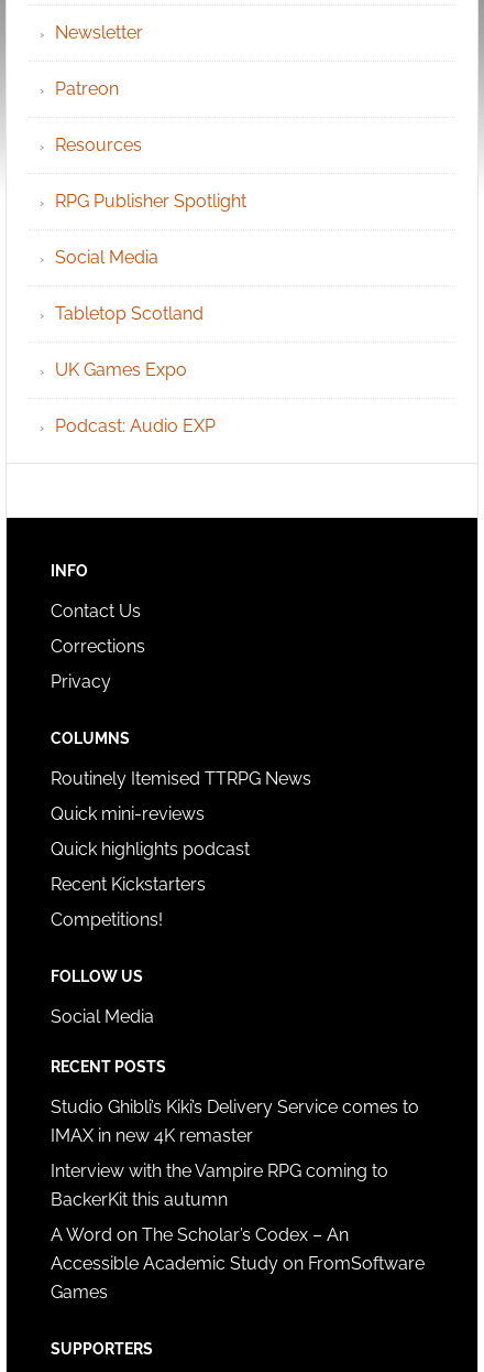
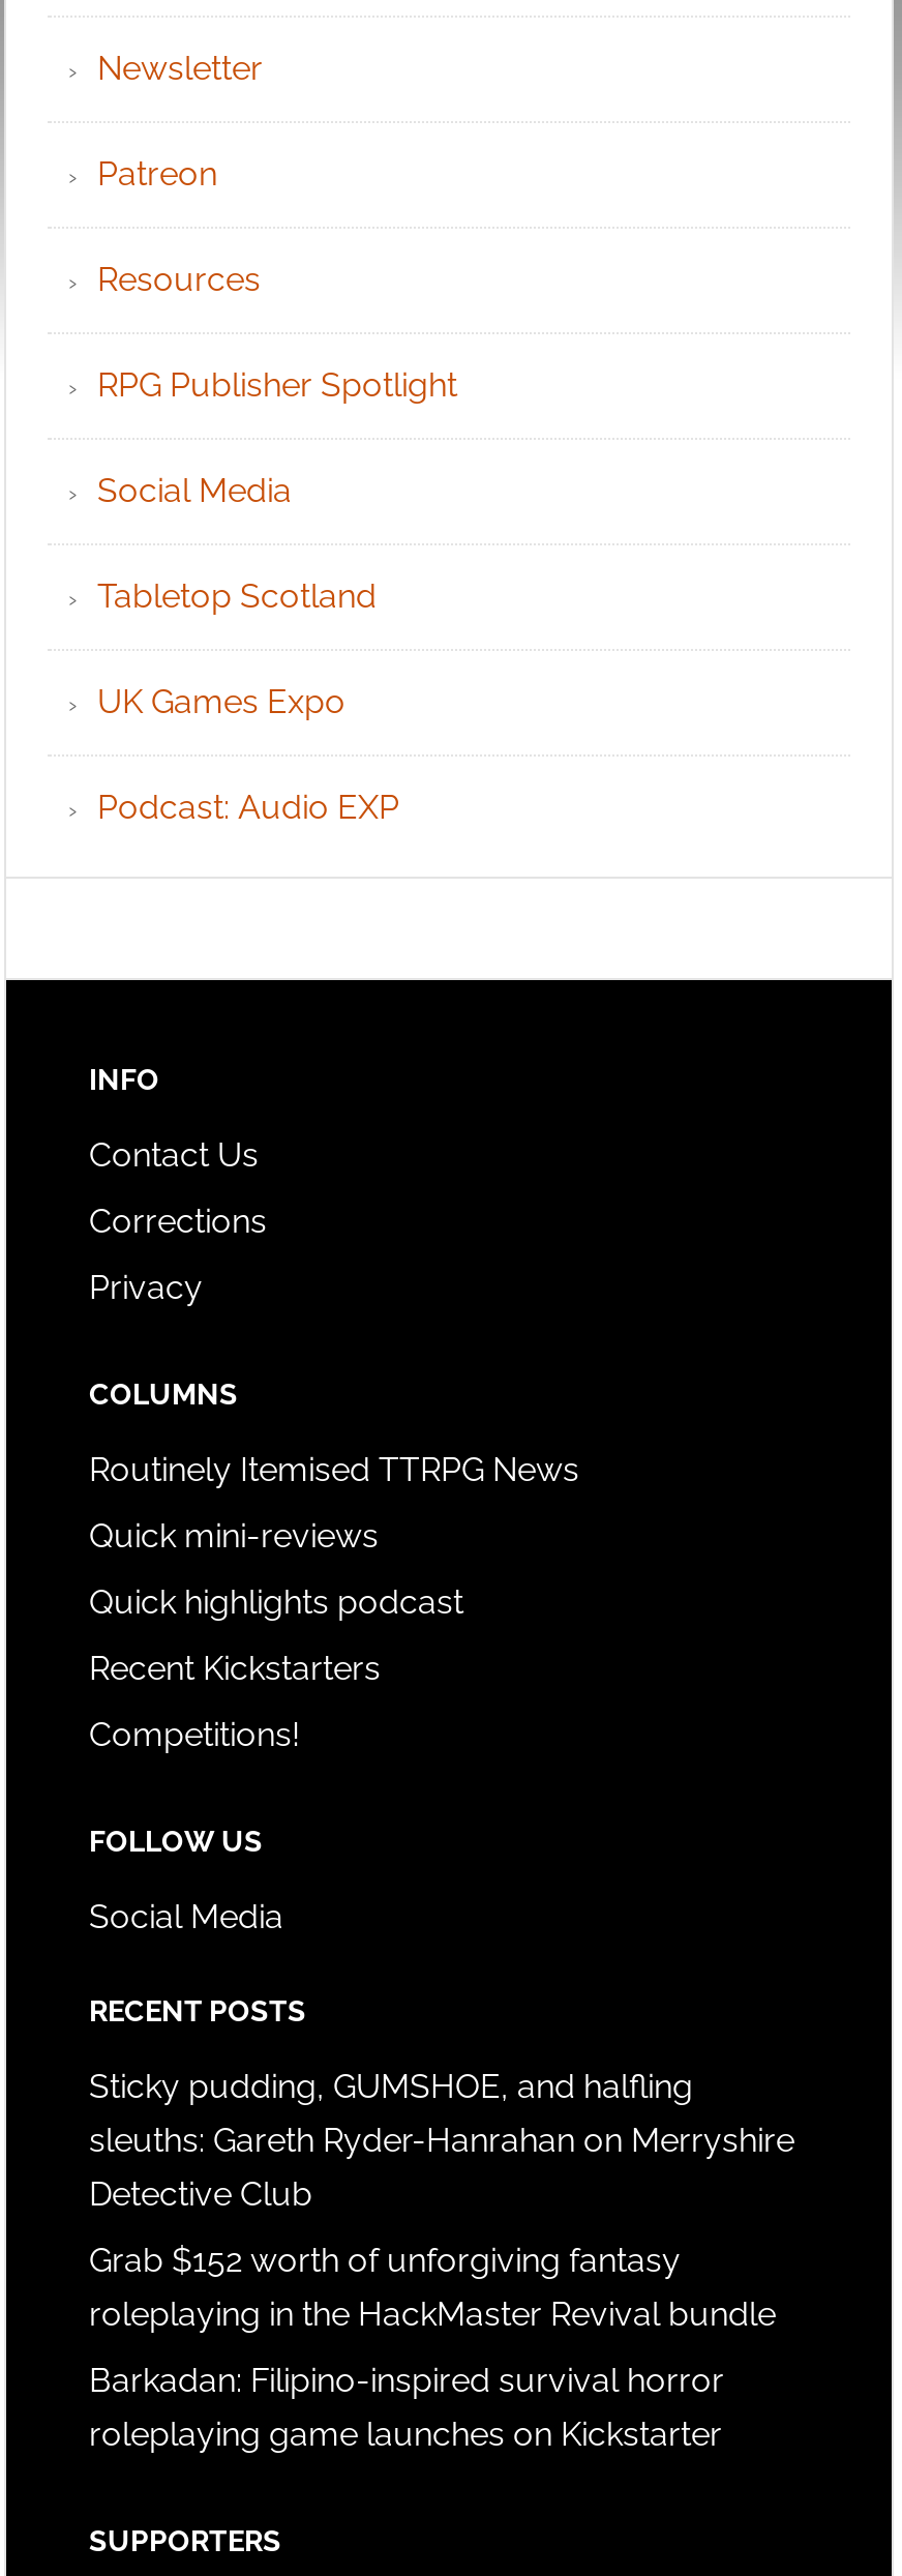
- Studio Ghibli’s Kiki’s Delivery Service comes to
- IMAX in new 4K remaster
+ Sticky pudding, GUMSHOE, and halfling
+ sleuths: Gareth Ryder-Hanrahan on Merryshire
+ Detective Club

- Interview with the Vampire RPG coming to
- BackerKit this autumn
+ Grab $152 worth of unforgiving fantasy
+ roleplaying in the HackMaster Revival bundle

- A Word on The Scholar’s Codex – An
- Accessible Academic Study on FromSoftware
- Games
+ Barkadan: Filipino-inspired survival horror
+ roleplaying game launches on Kickstarter
